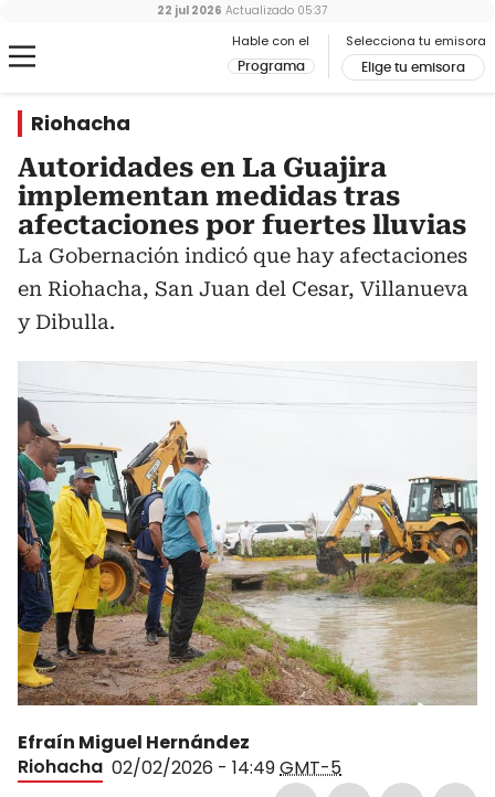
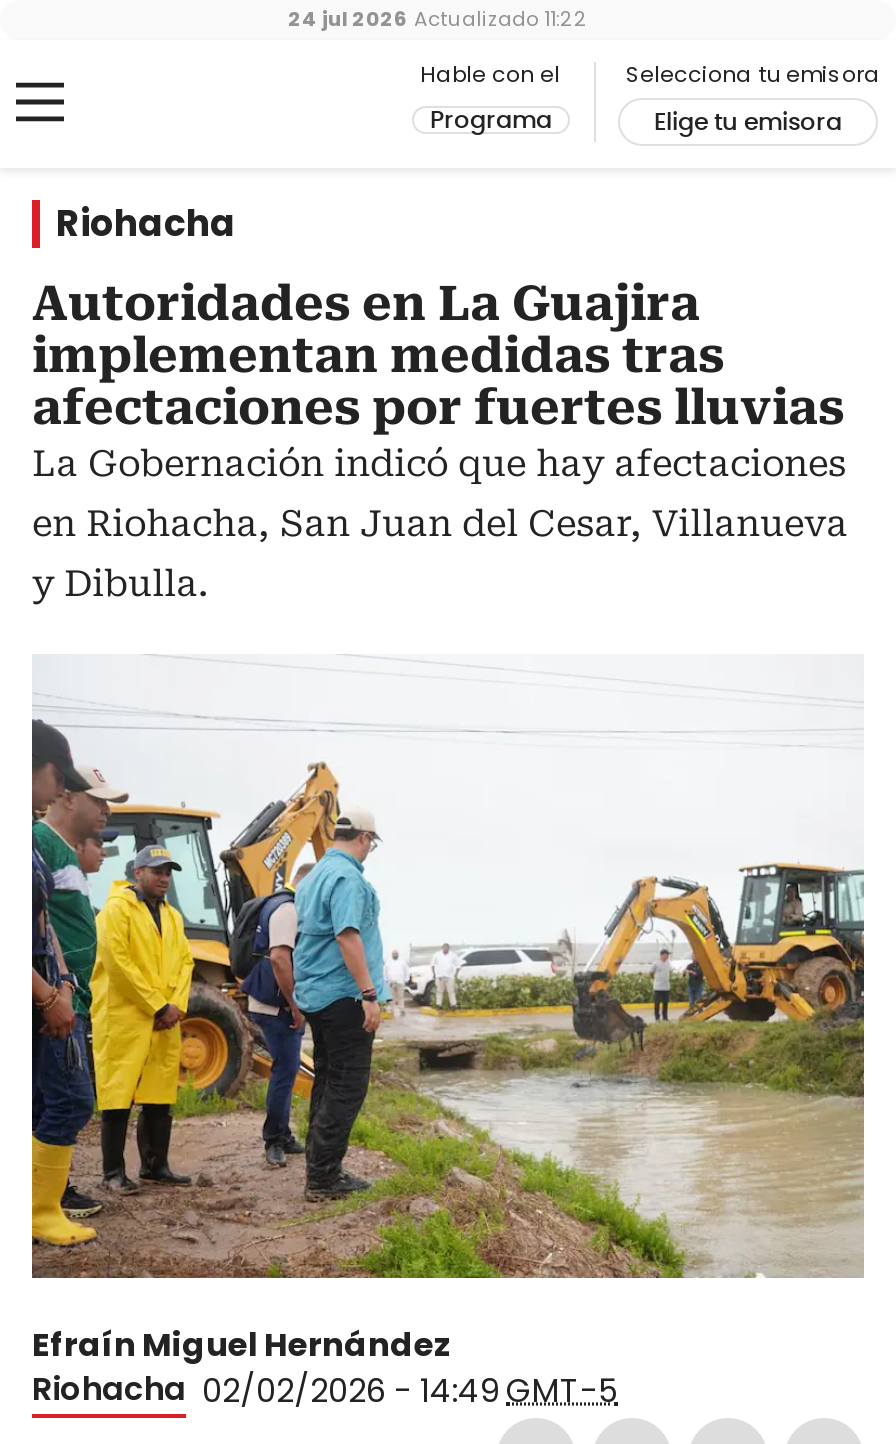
- 22 jul 2026 Actualizado 05:37
+ 24 jul 2026 Actualizado 11:22
